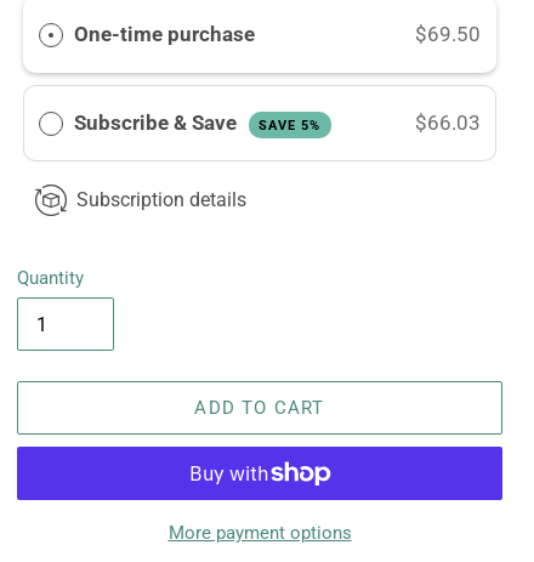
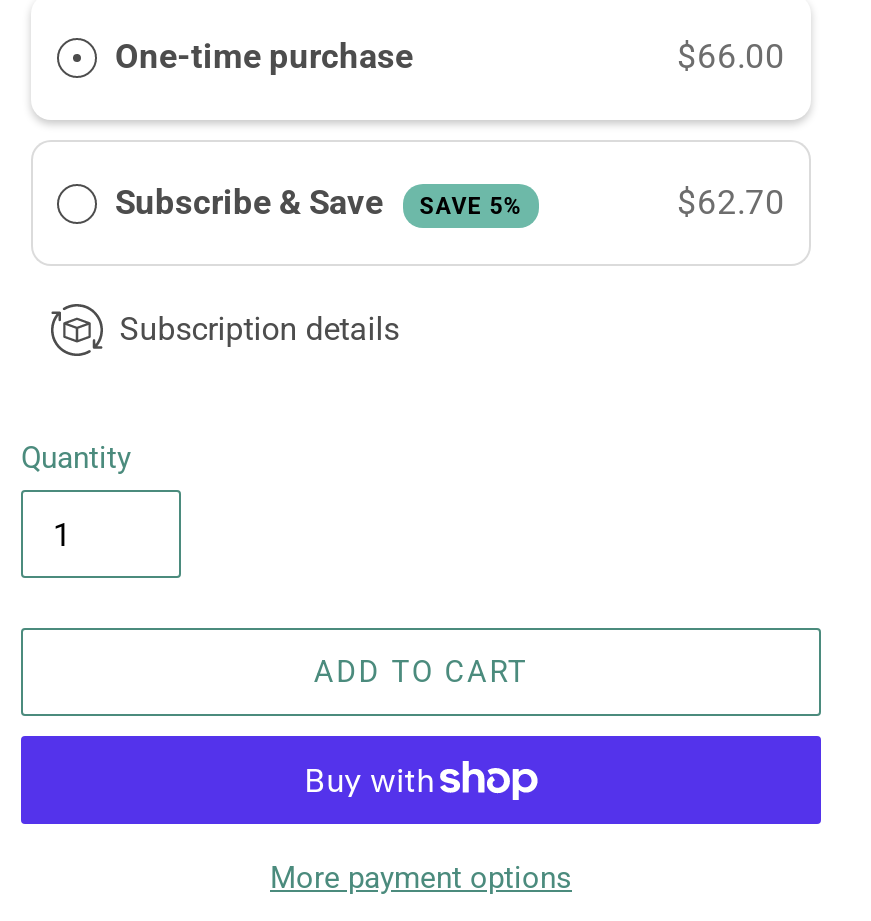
- $69.50
+ $66.00

- $66.03
+ $62.70
